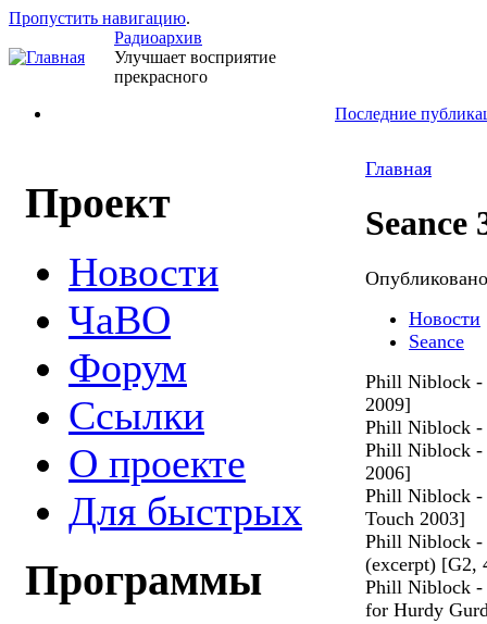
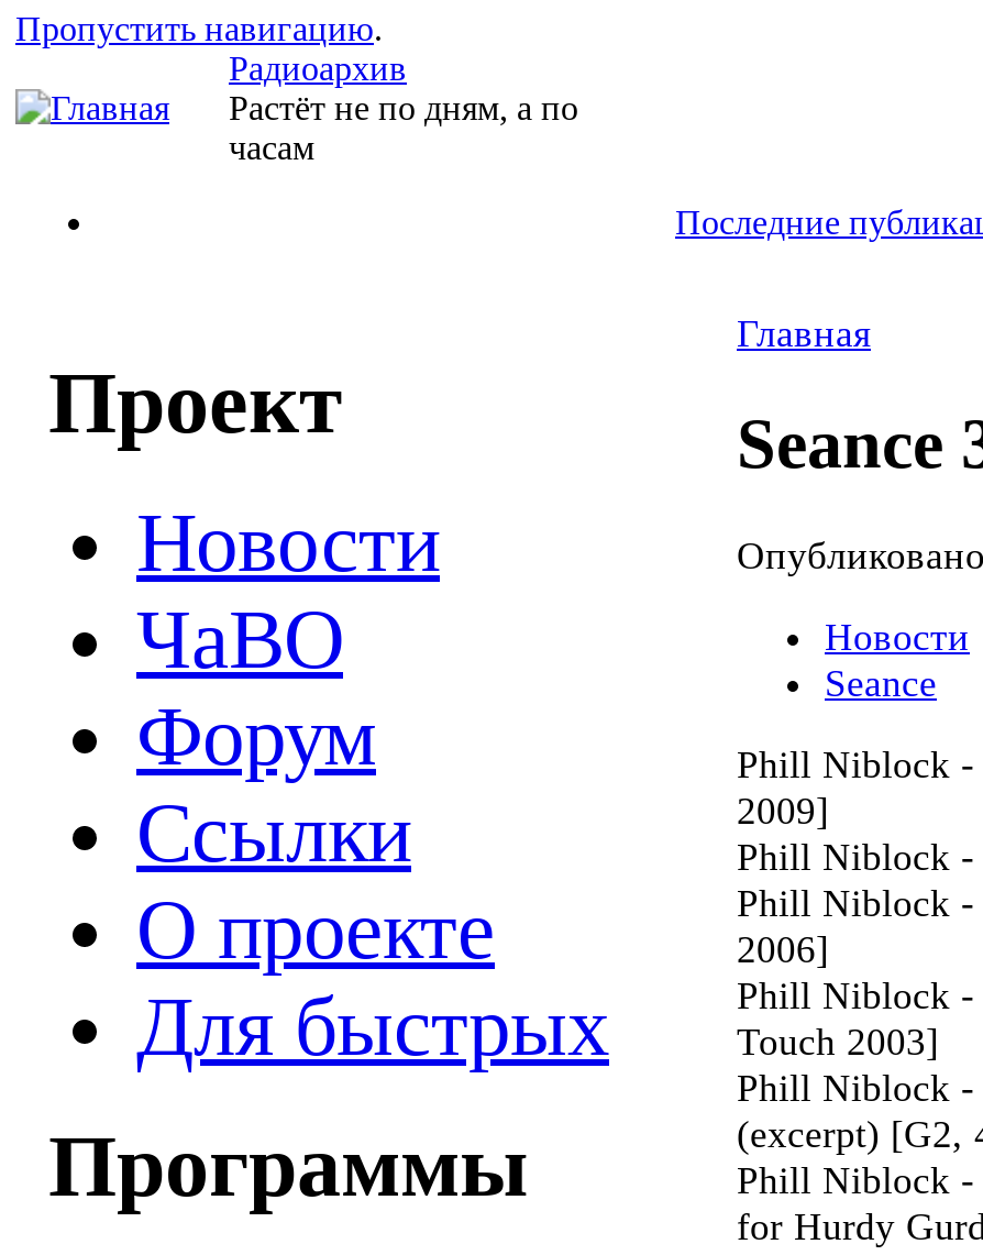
- Улучшает восприятие
- прекрасного
+ Растёт не по дням, а по
+ часам
